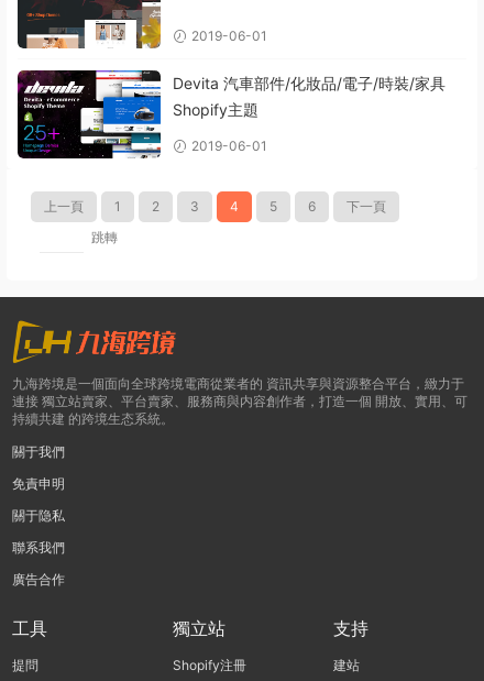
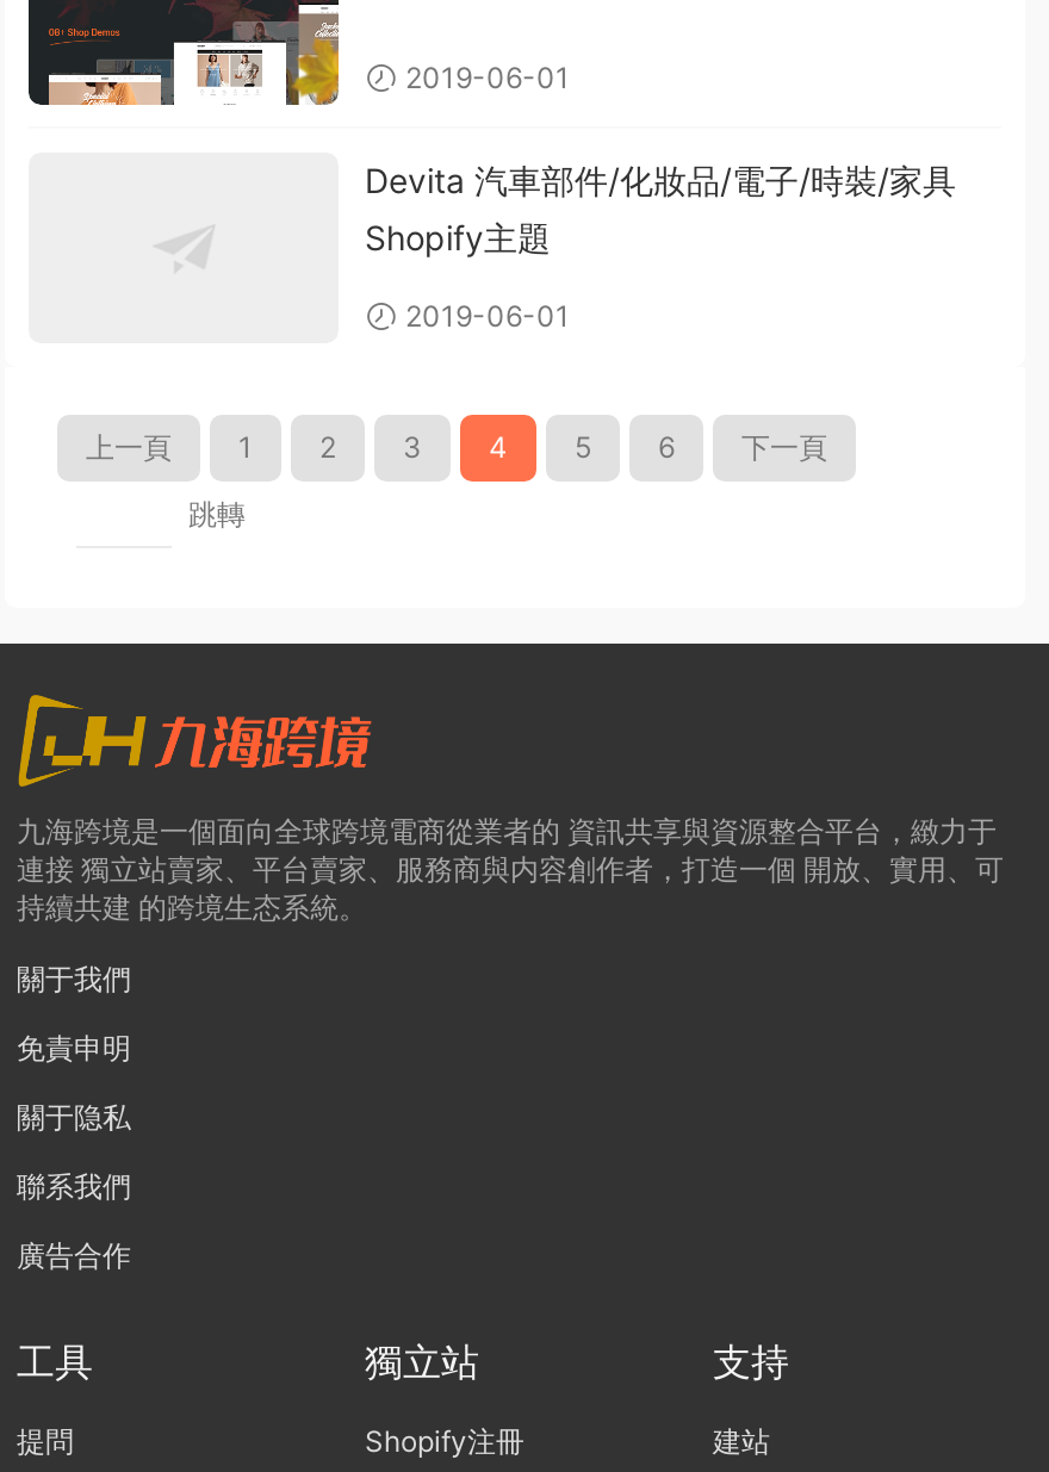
- [image]
